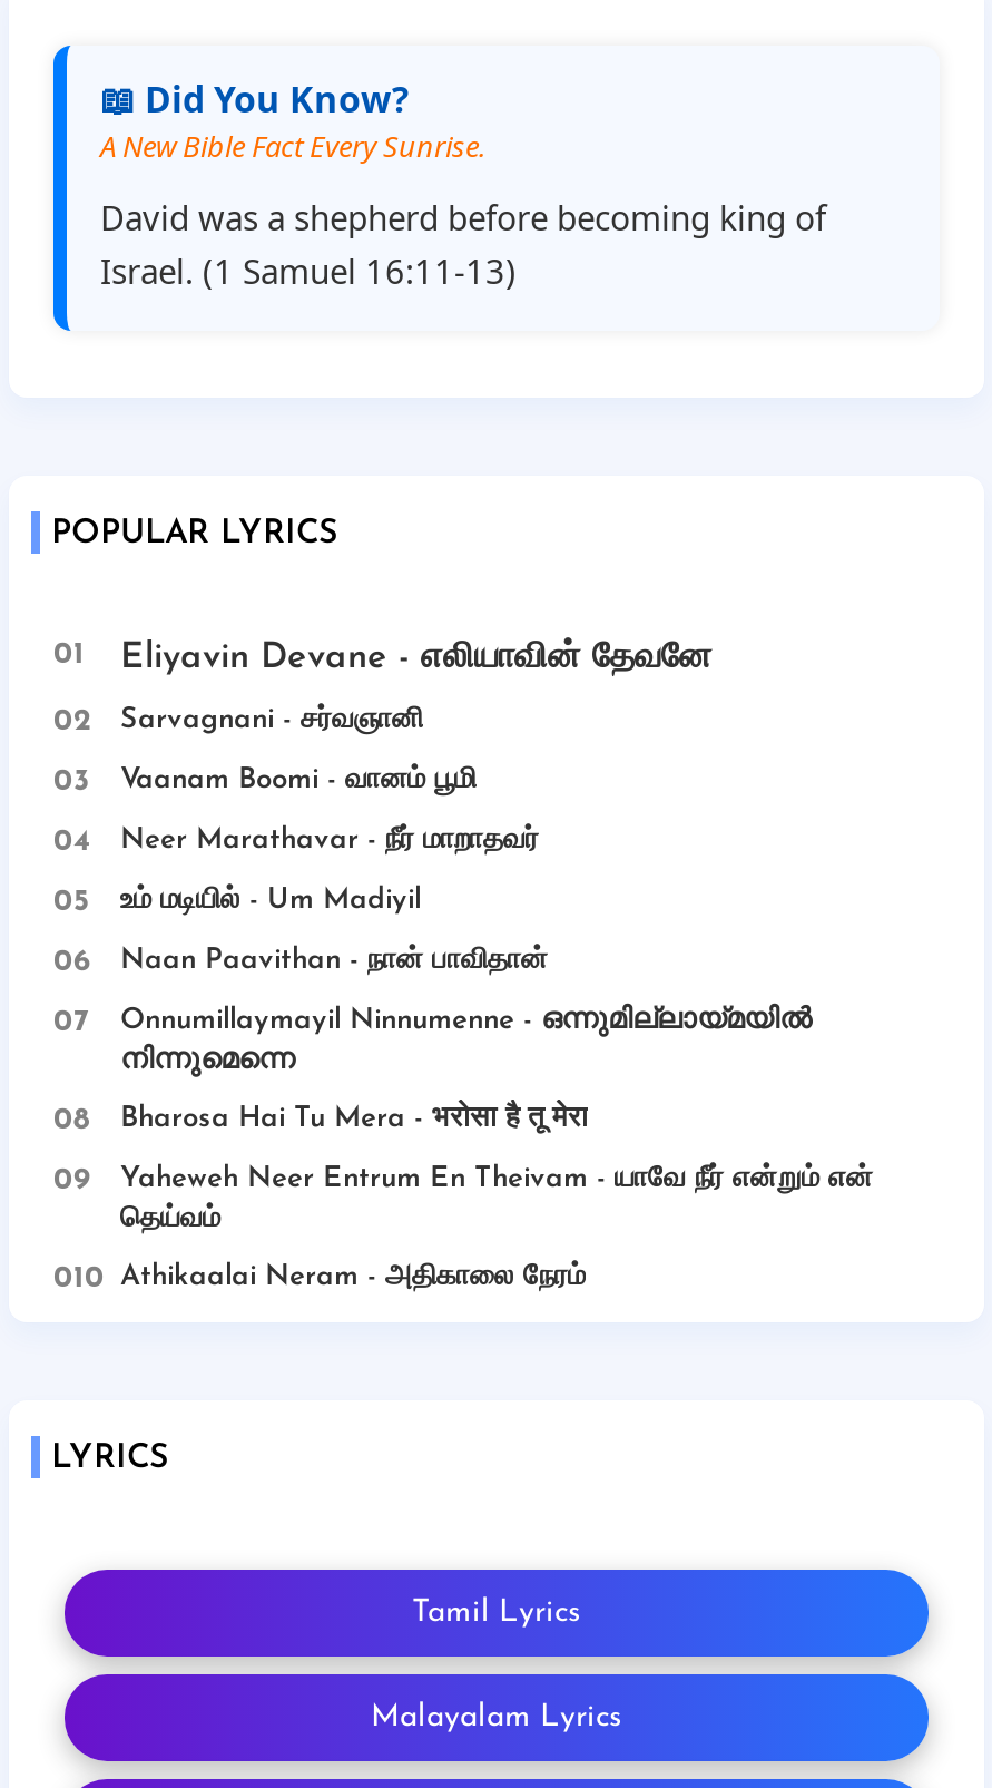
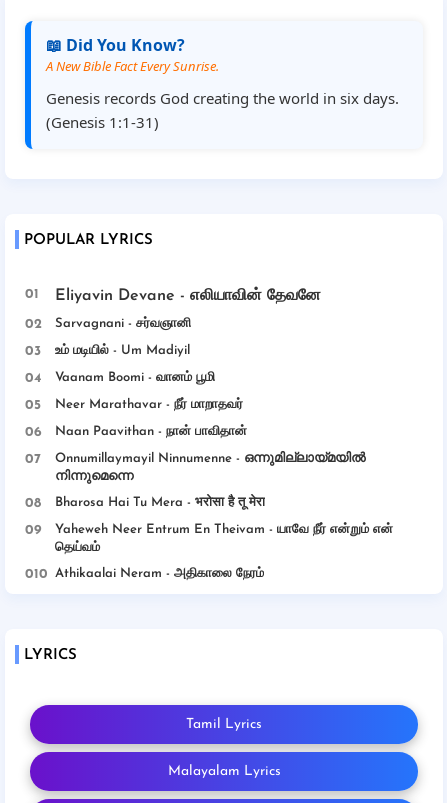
- David was a shepherd before becoming king of
- Israel. (1 Samuel 16:11-13)
+ Genesis records God creating the world in six days.
+ (Genesis 1:1-31)

moved down: Vaanam Boomi - வானம் பூமி | Neer Marathavar - நீர் மாறாதவர்

moved up: உம் மடியில் - Um Madiyil
